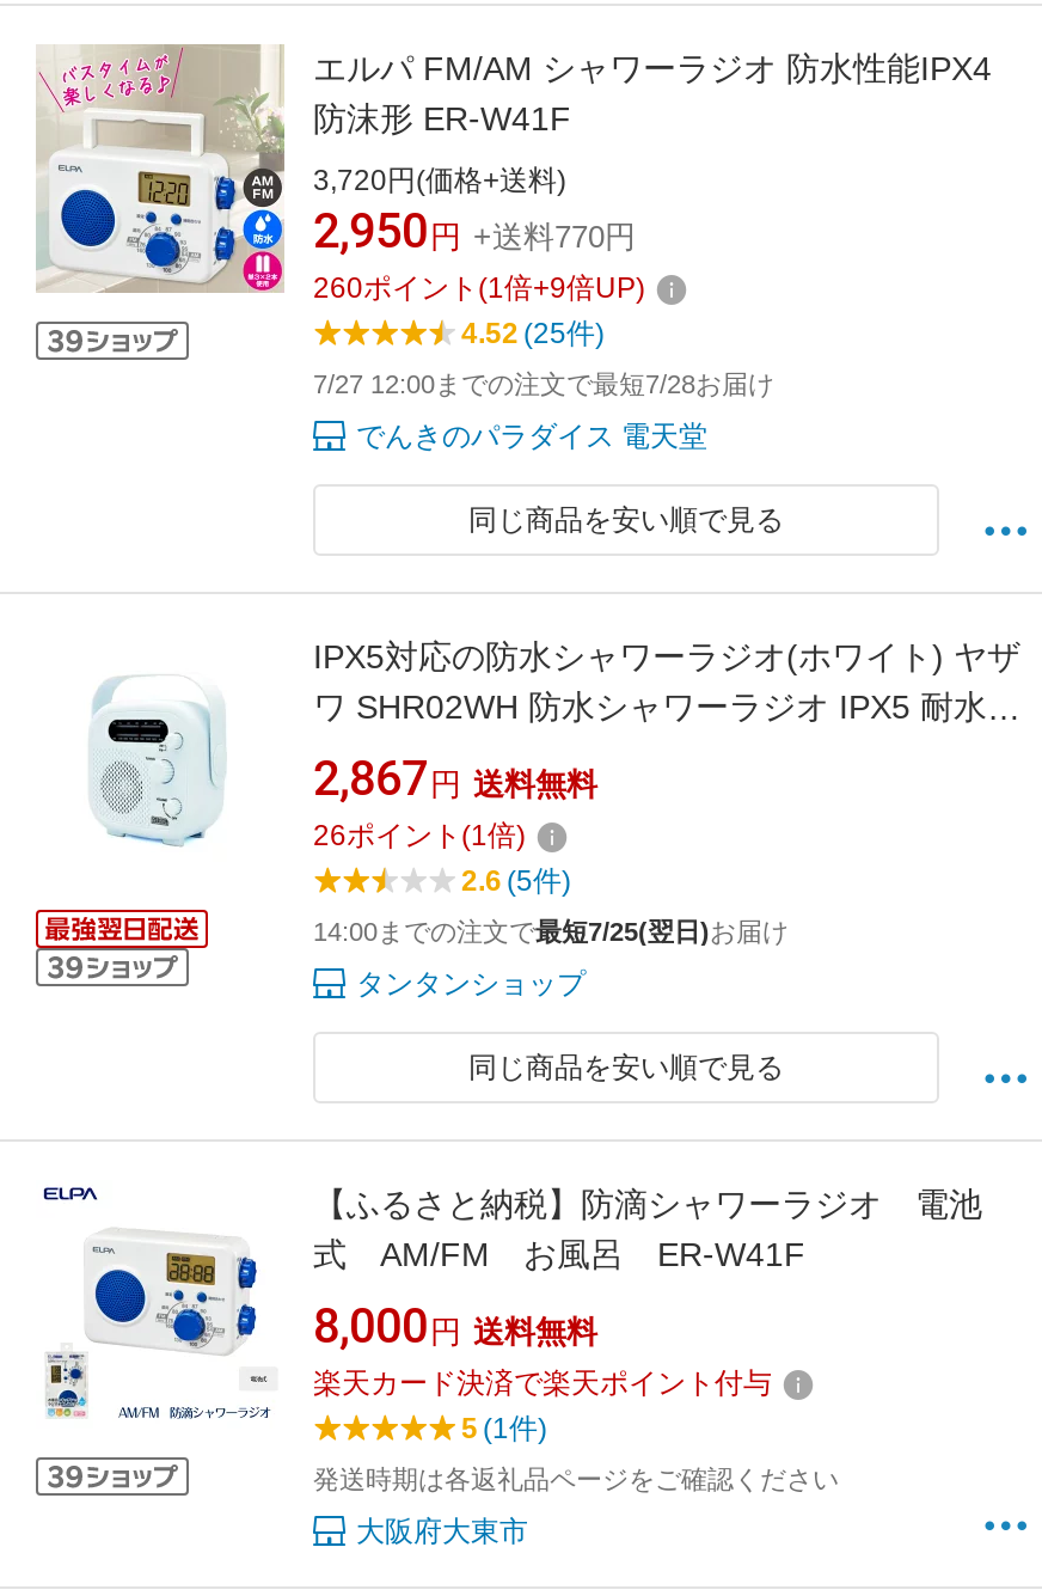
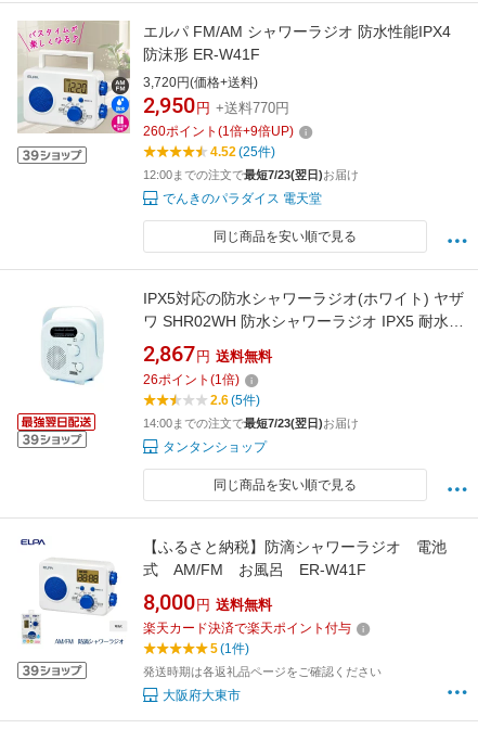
- 7/27 12:00までの注文で最短7/28お届け
+ 12:00までの注文で最短7/23(翌日)お届け

- 14:00までの注文で最短7/25(翌日)お届け
+ 14:00までの注文で最短7/23(翌日)お届け
